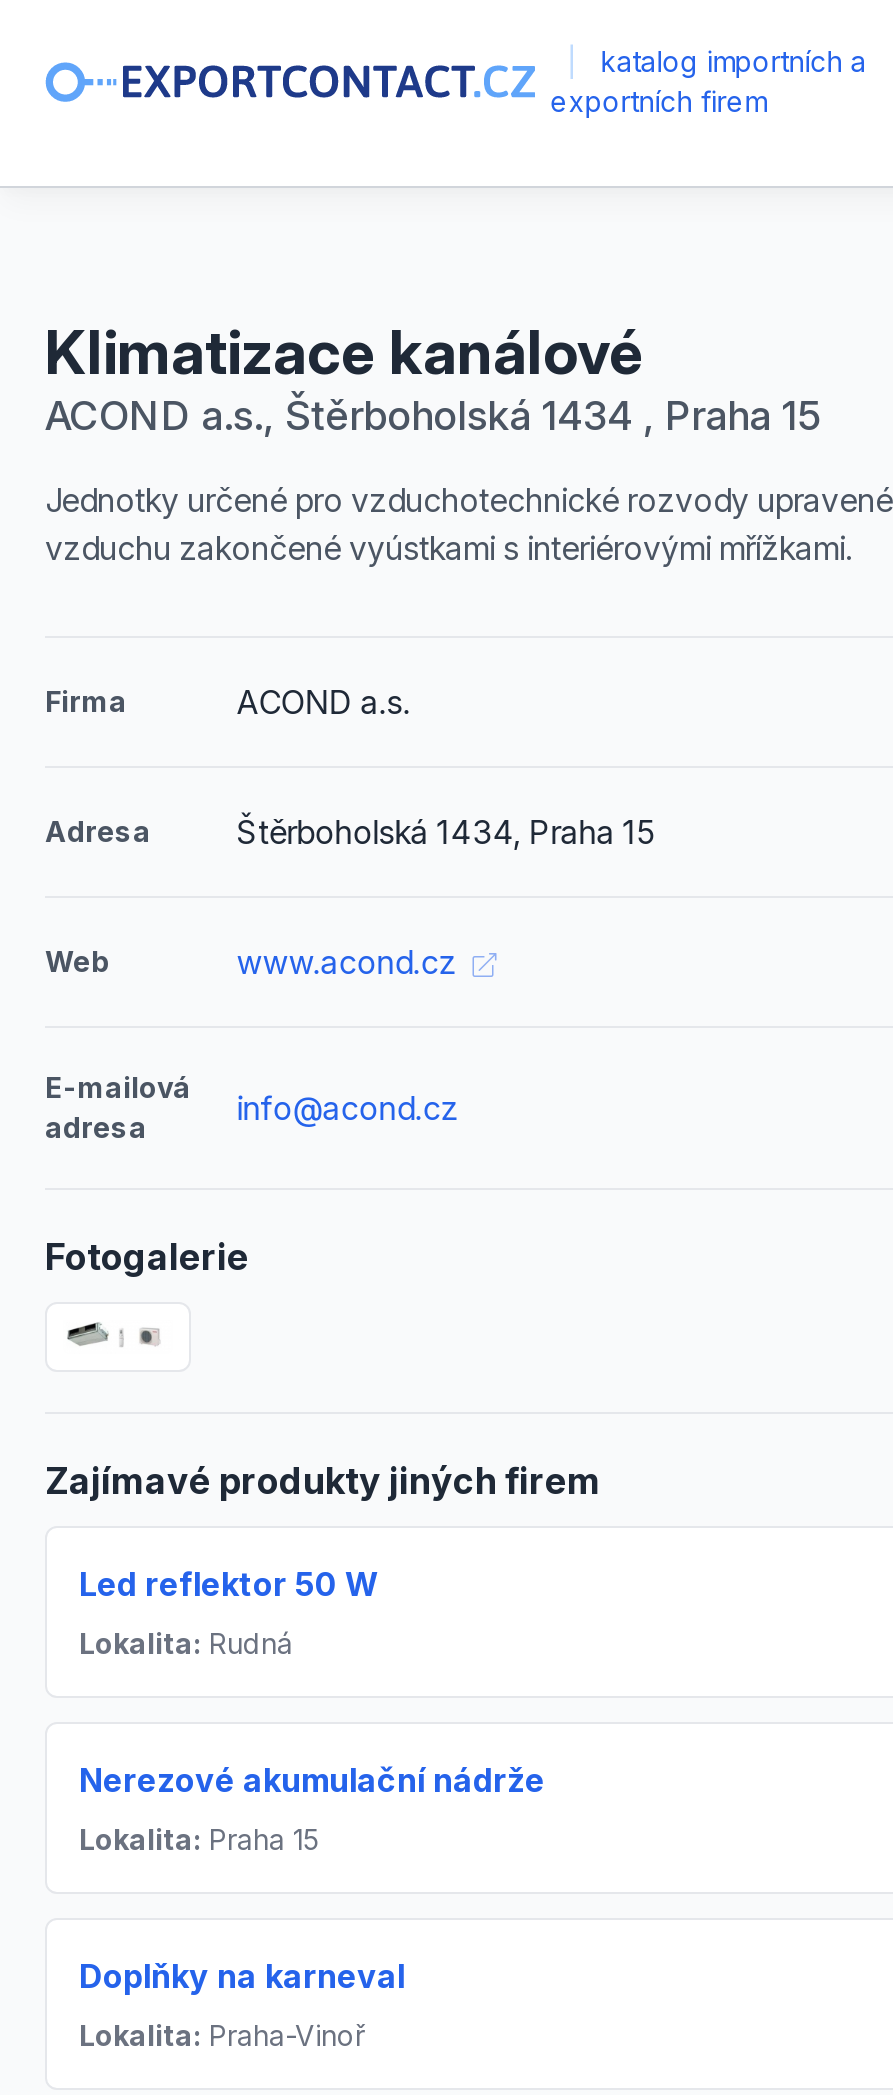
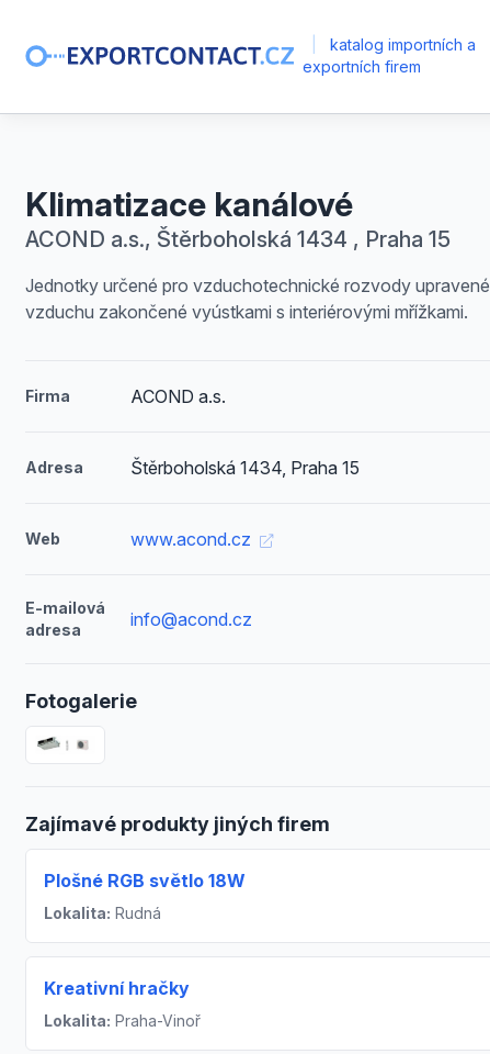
- Led reflektor 50 W
+ Plošné RGB světlo 18W

- Nerezové akumulační nádrže
- Lokalita: Praha 15
- Doplňky na karneval
+ Kreativní hračky
